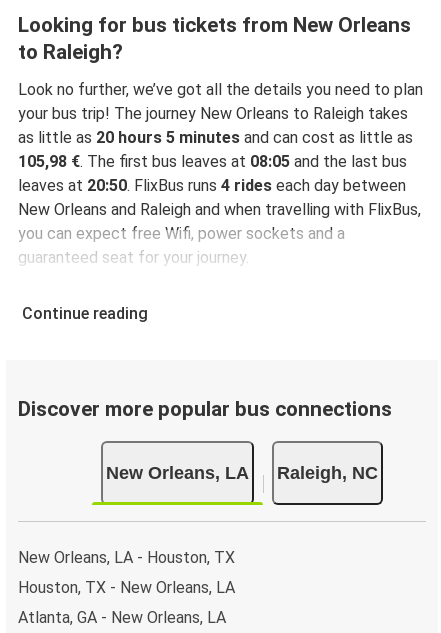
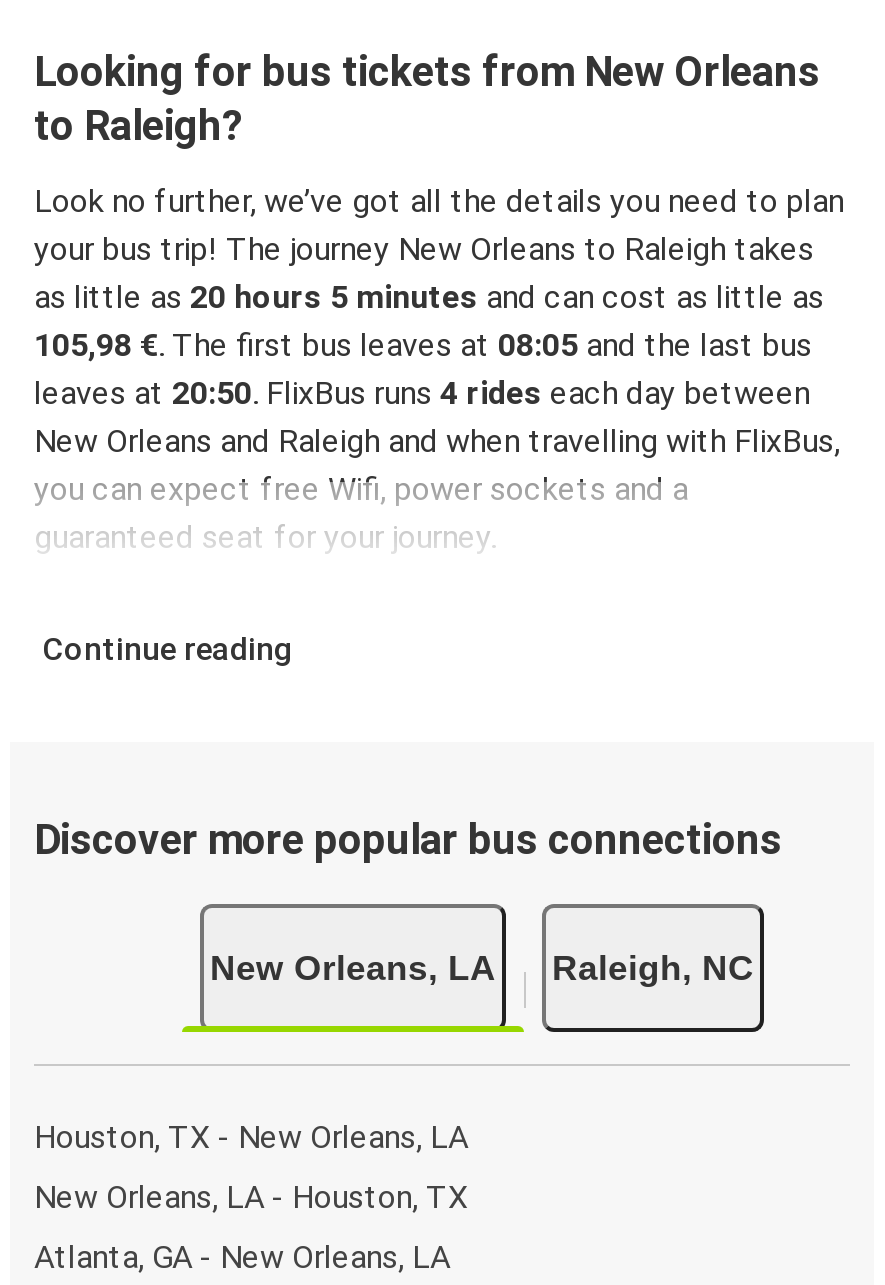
moved down: New Orleans, LA - Houston, TX

moved up: Houston, TX - New Orleans, LA
